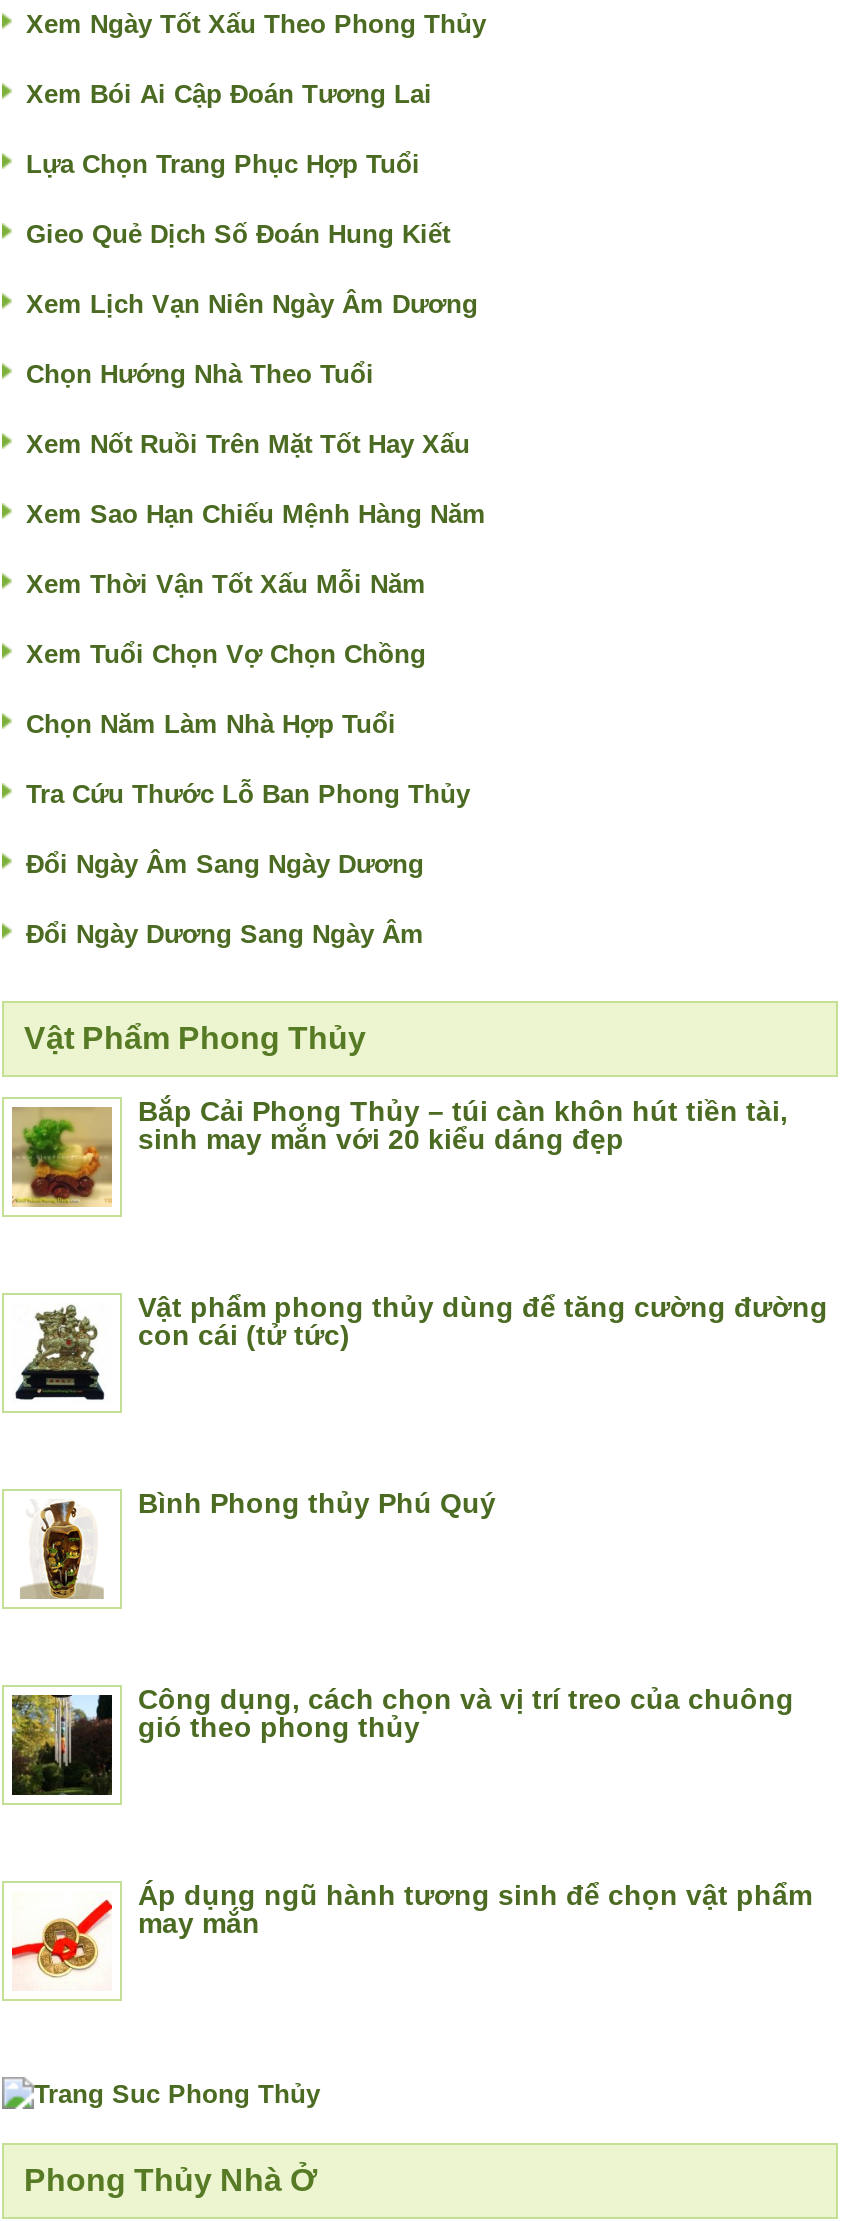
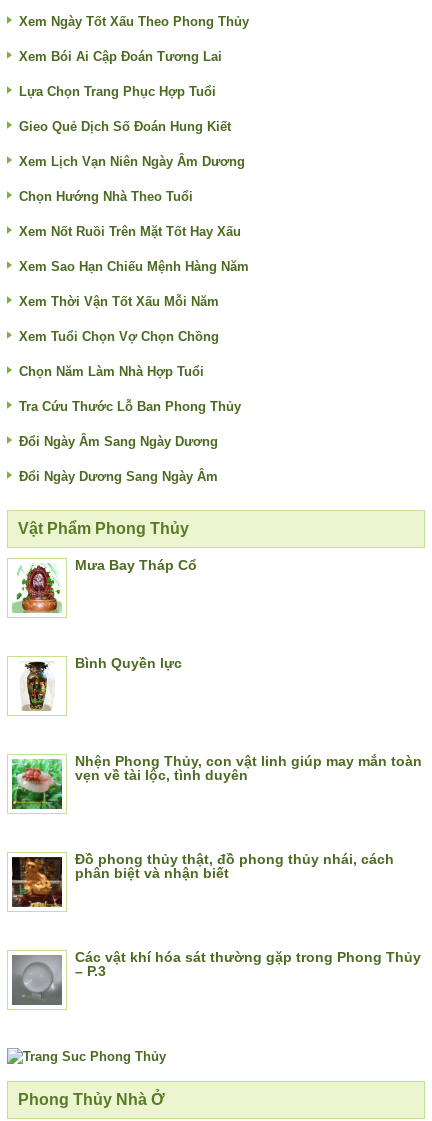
- [image]
- Bắp Cải Phong Thủy – túi càn khôn hút tiền tài,
- sinh may mắn với 20 kiểu dáng đẹp
+ [image]
+ Mưa Bay Tháp Cổ

- [image]
- Vật phẩm phong thủy dùng để tăng cường đường
- con cái (tử tức)
+ [image]
+ Bình Quyền lực

- [image]
- Bình Phong thủy Phú Quý
+ [image]
+ Nhện Phong Thủy, con vật linh giúp may mắn toàn
+ vẹn về tài lộc, tình duyên

- [image]
- Công dụng, cách chọn và vị trí treo của chuông
- gió theo phong thủy
+ [image]
+ Đồ phong thủy thật, đồ phong thủy nhái, cách
+ phân biệt và nhận biết

- [image]
- Áp dụng ngũ hành tương sinh để chọn vật phẩm
- may mắn
+ [image]
+ Các vật khí hóa sát thường gặp trong Phong Thủy
+ – P.3
